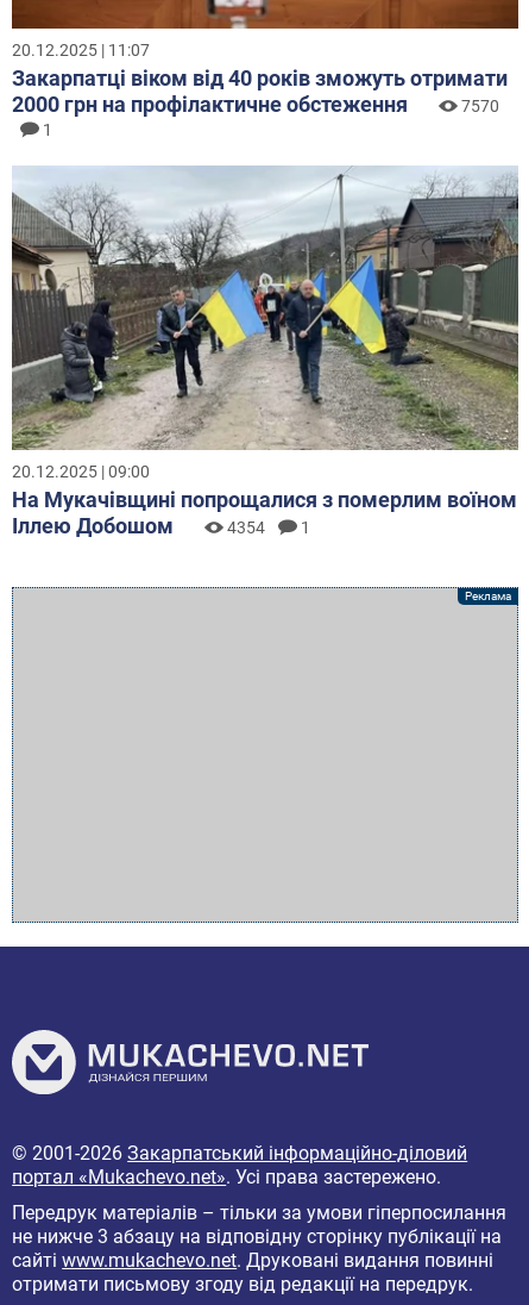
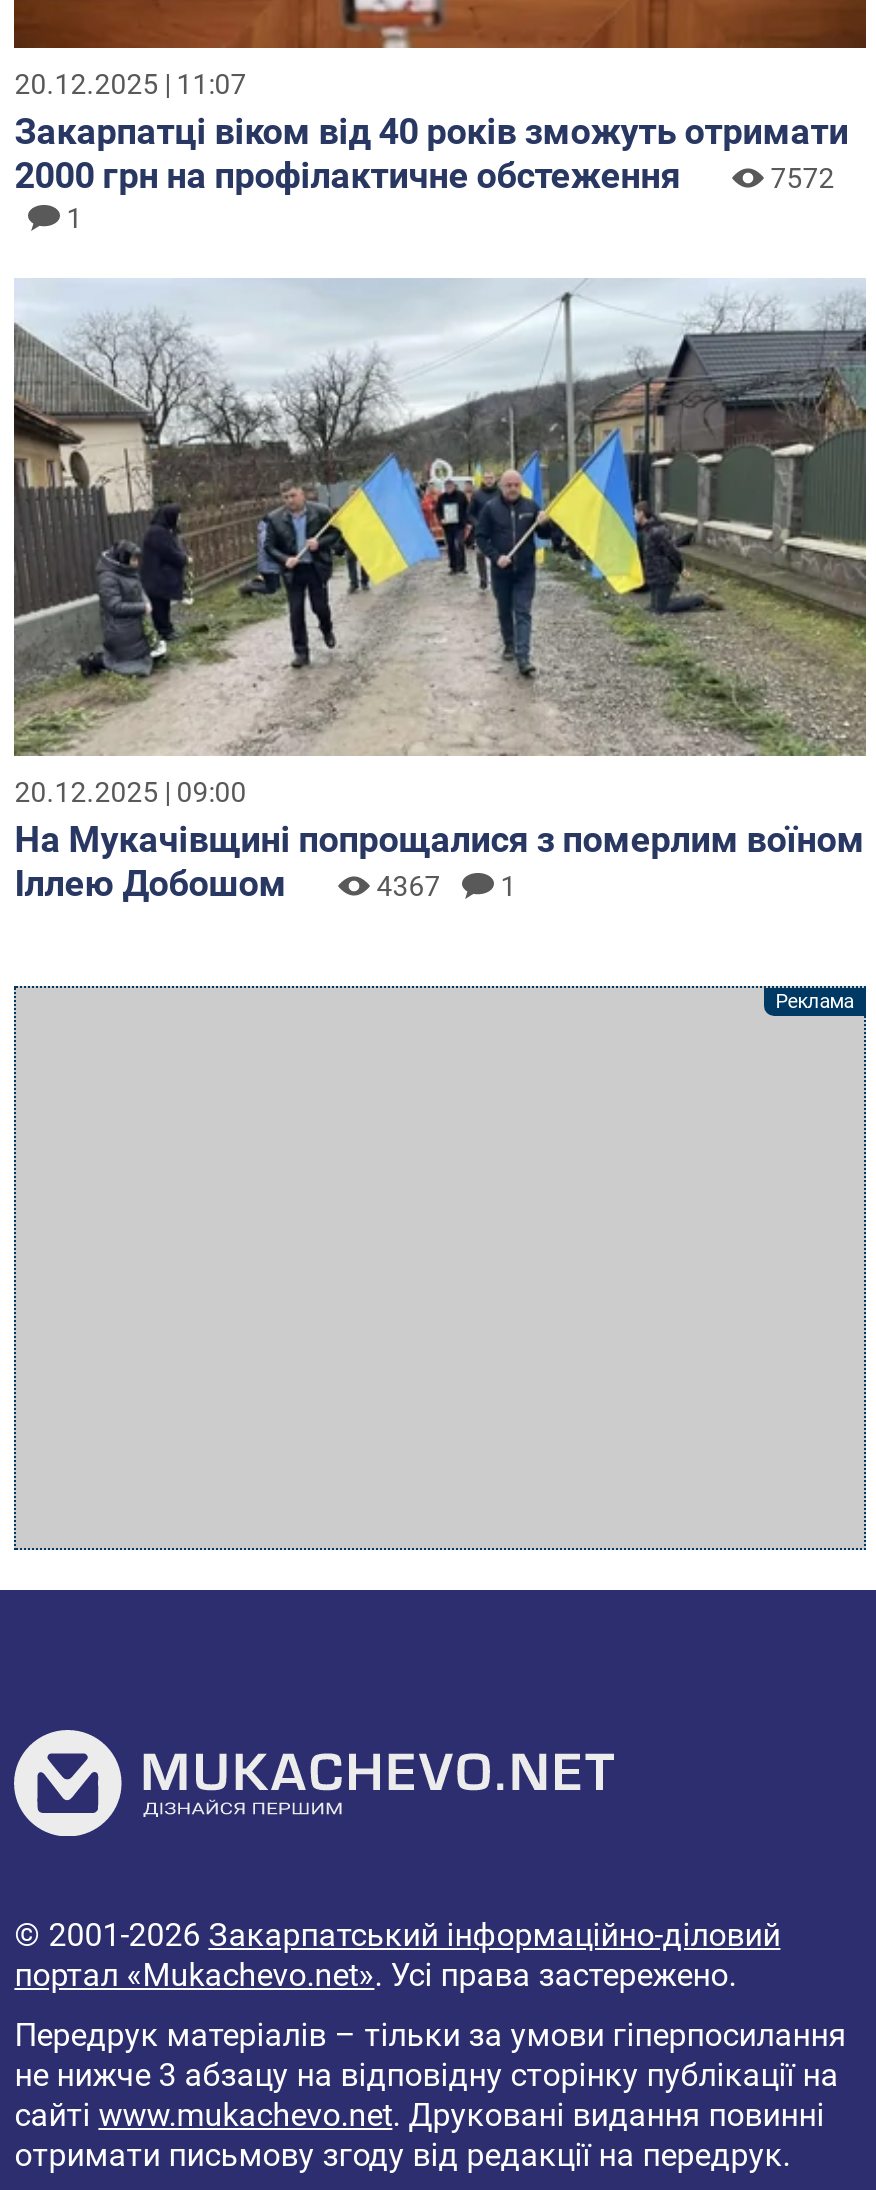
- 7570
+ 7572

- 4354 1
+ 4367 1
